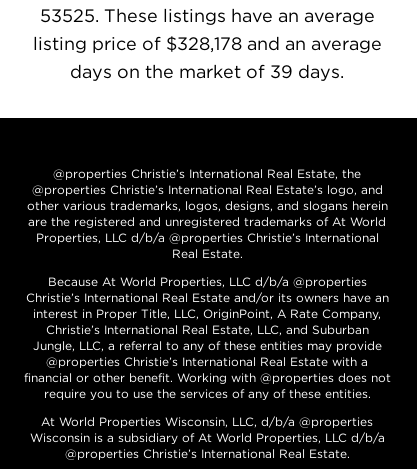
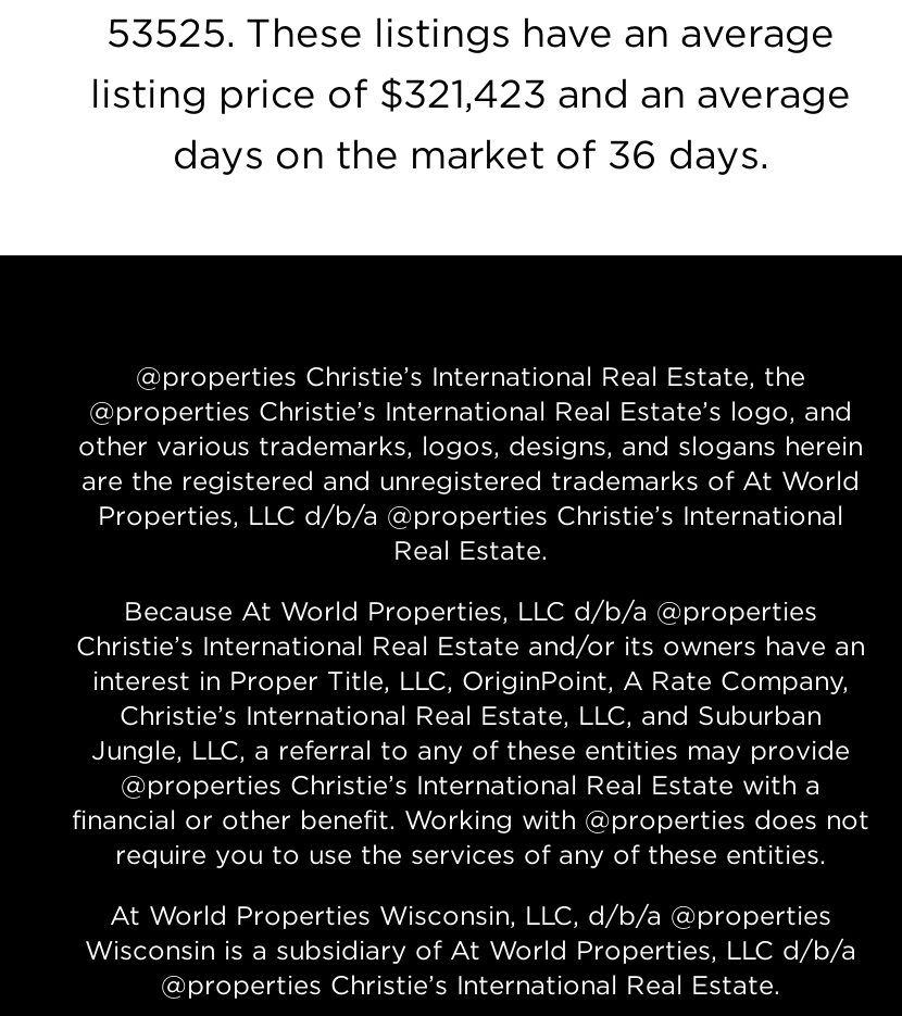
- listing price of $328,178 and an average
+ listing price of $321,423 and an average

- days on the market of 39 days.
+ days on the market of 36 days.
